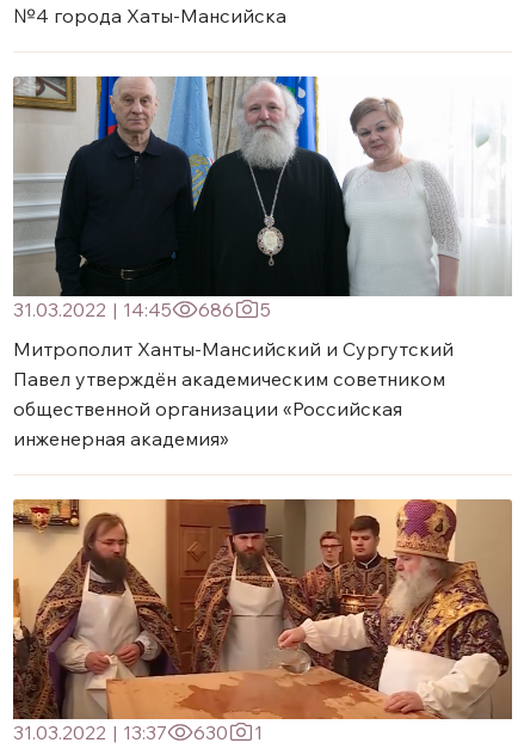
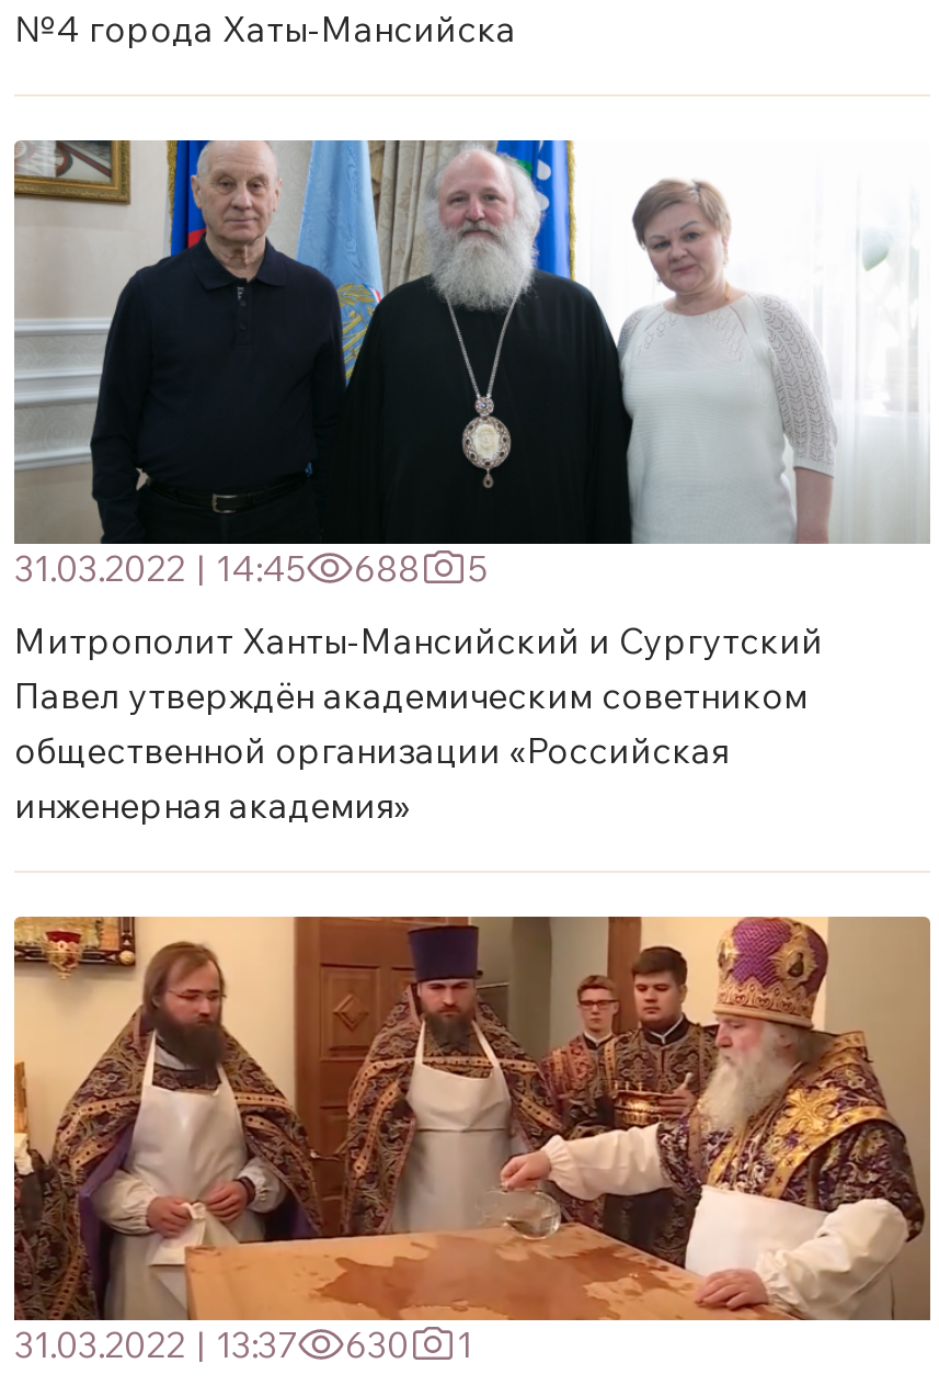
- 686
+ 688
